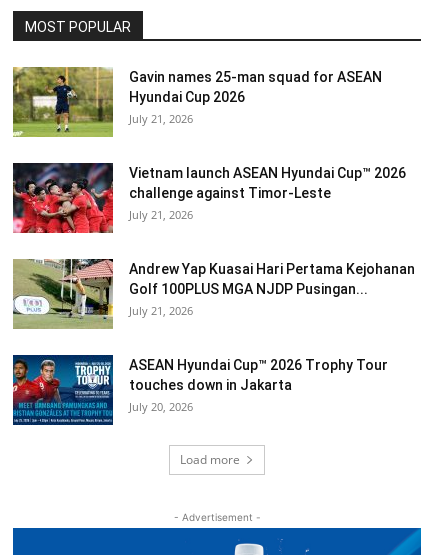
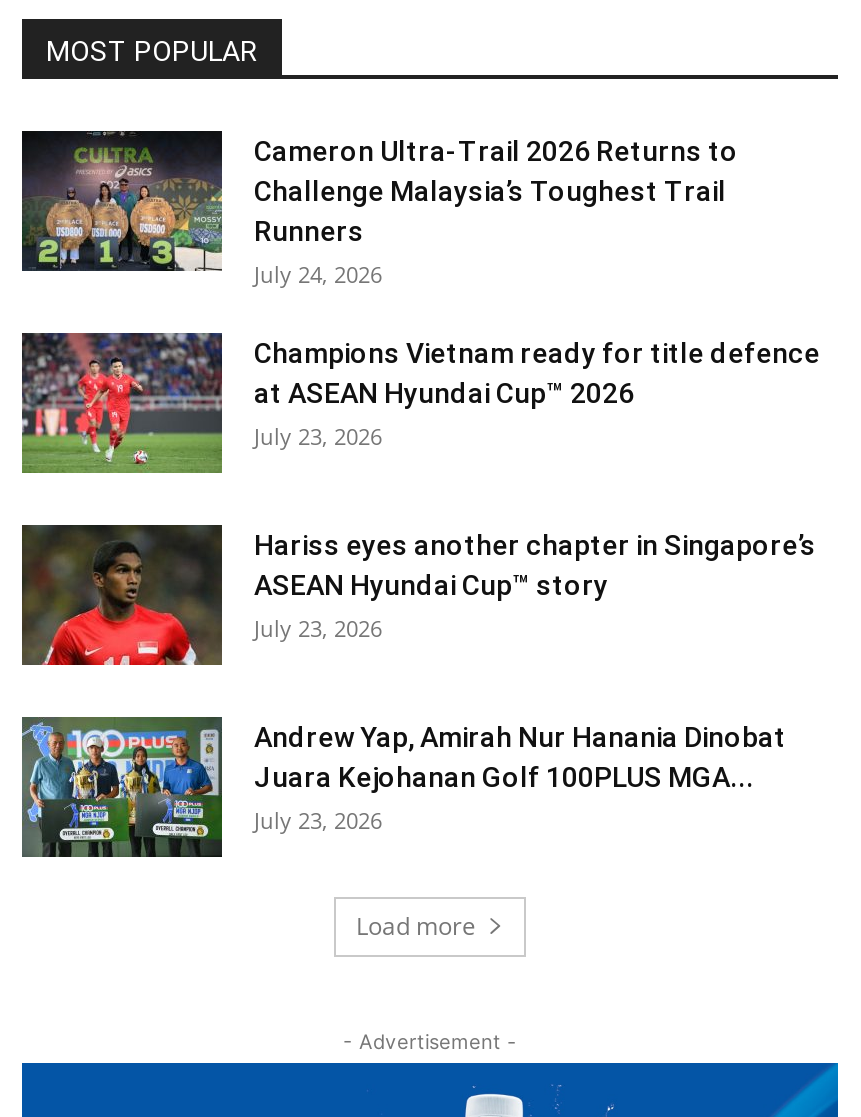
- [image]
- Gavin names 25-man squad for ASEAN
- Hyundai Cup 2026
- July 21, 2026
+ [image]
+ Cameron Ultra-Trail 2026 Returns to
+ Challenge Malaysia’s Toughest Trail
+ Runners
+ July 24, 2026

- [image]
- Vietnam launch ASEAN Hyundai Cup™ 2026
- challenge against Timor-Leste
- July 21, 2026
+ [image]
+ Champions Vietnam ready for title defence
+ at ASEAN Hyundai Cup™ 2026
+ July 23, 2026

- [image]
- Andrew Yap Kuasai Hari Pertama Kejohanan
- Golf 100PLUS MGA NJDP Pusingan...
- July 21, 2026
+ [image]
+ Hariss eyes another chapter in Singapore’s
+ ASEAN Hyundai Cup™ story
+ July 23, 2026

- [image]
- ASEAN Hyundai Cup™ 2026 Trophy Tour
- touches down in Jakarta
- July 20, 2026
+ [image]
+ Andrew Yap, Amirah Nur Hanania Dinobat
+ Juara Kejohanan Golf 100PLUS MGA...
+ July 23, 2026
